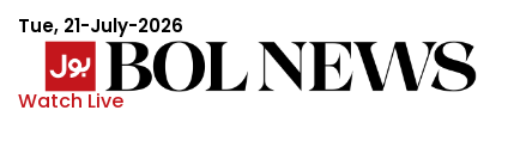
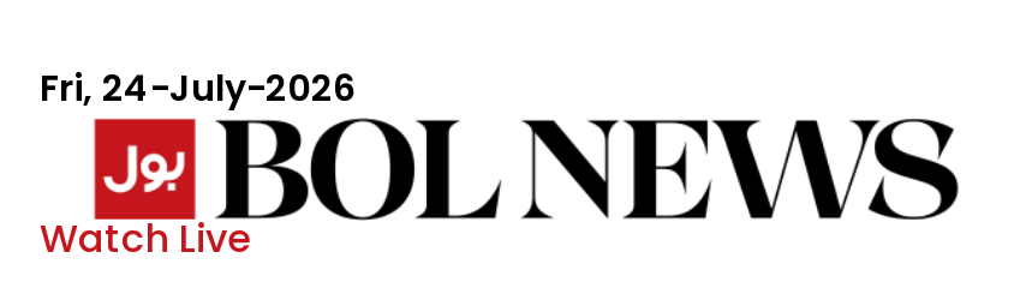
- Tue, 21-July-2026
+ Fri, 24-July-2026
